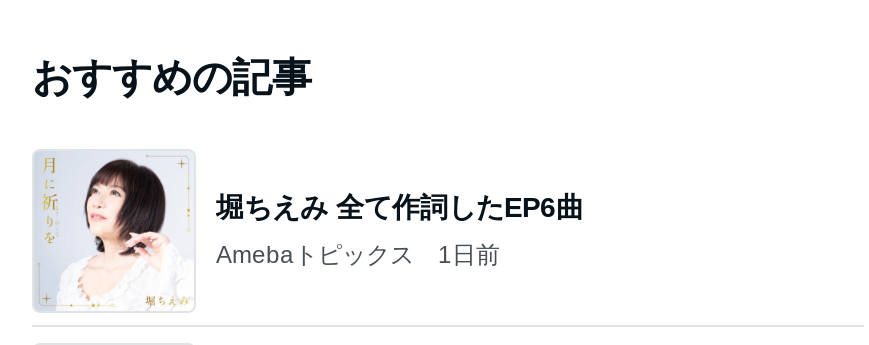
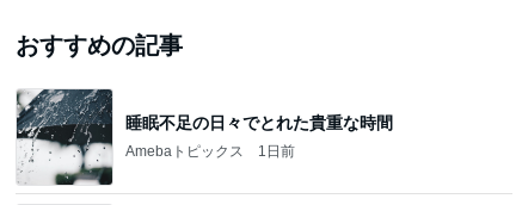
- [image]
- 堀ちえみ 全て作詞したEP6曲
+ [image]
+ 睡眠不足の日々でとれた貴重な時間
